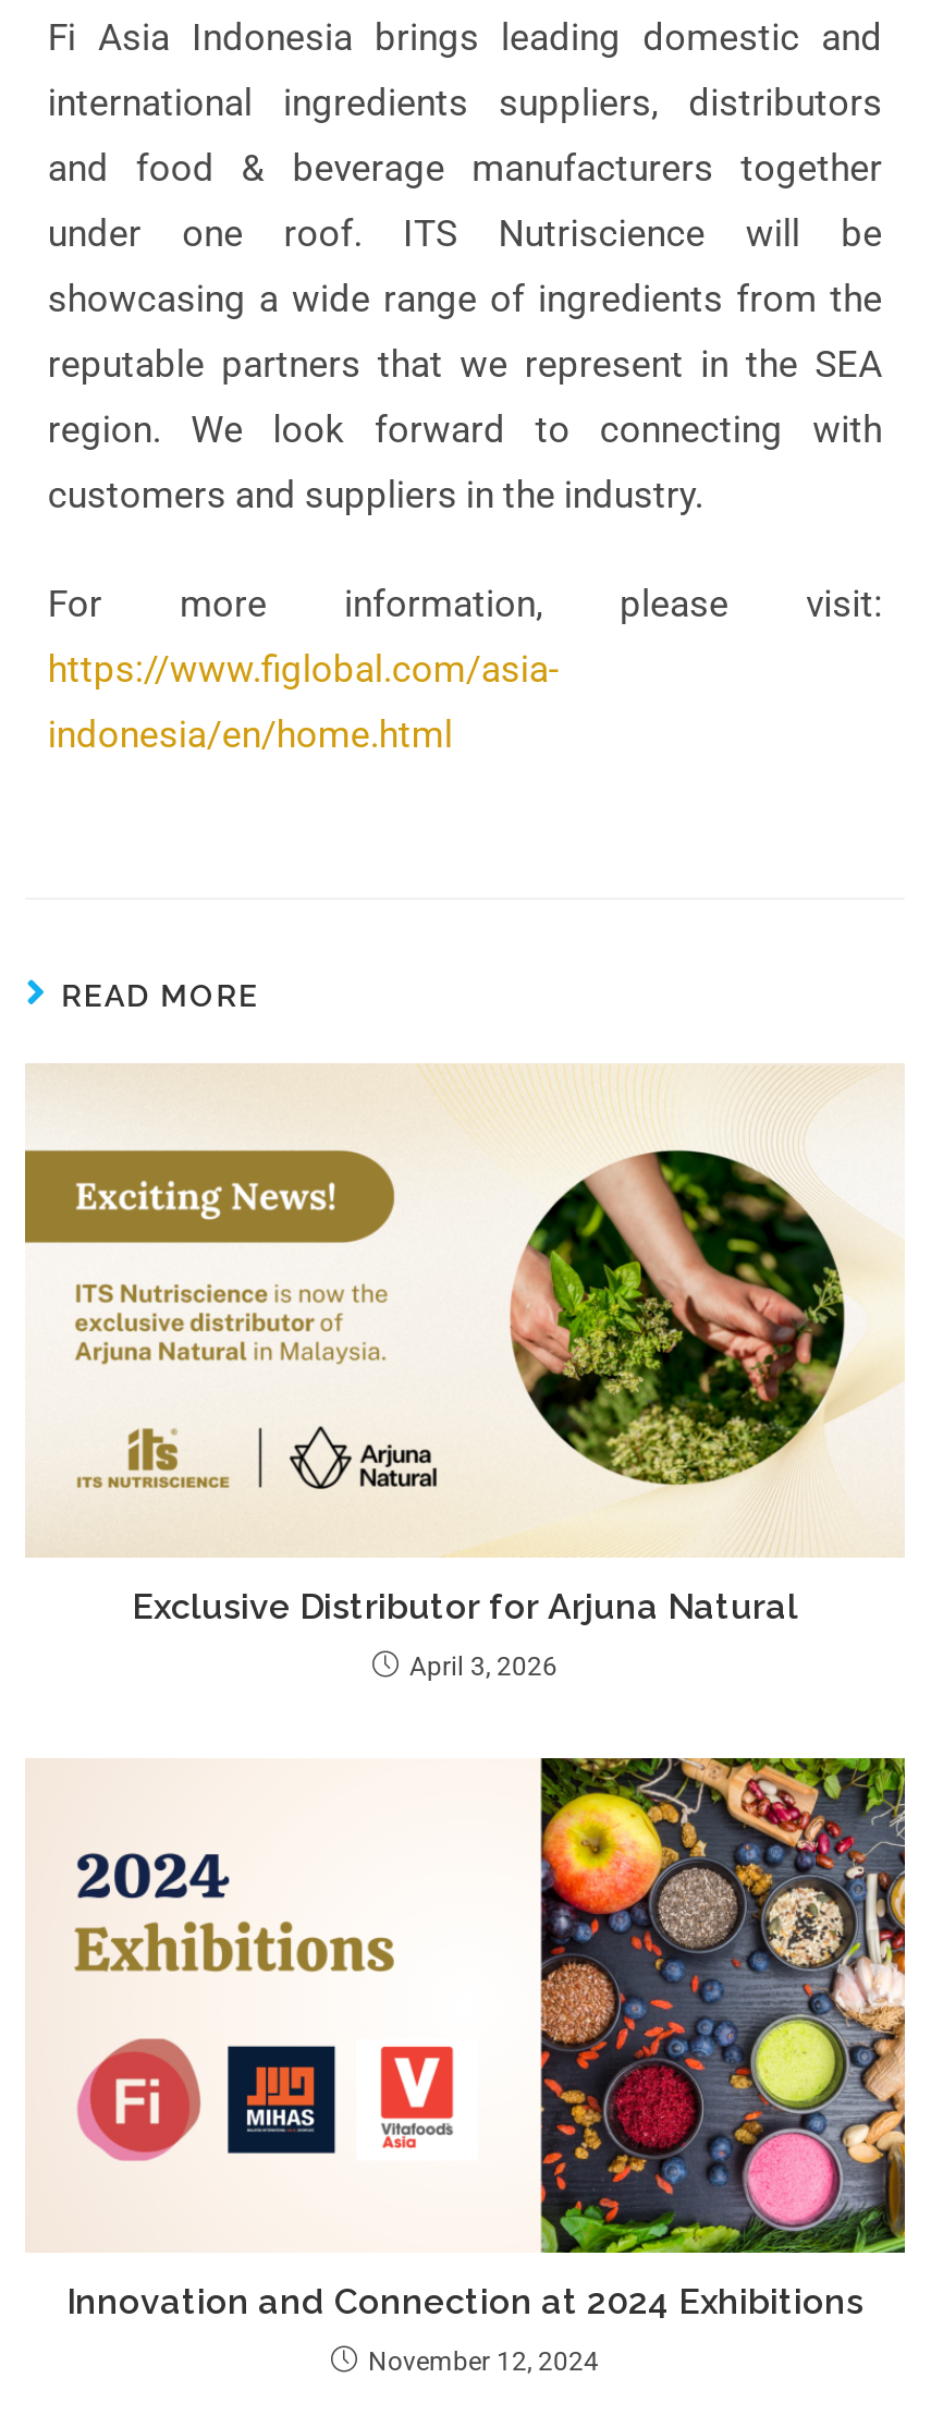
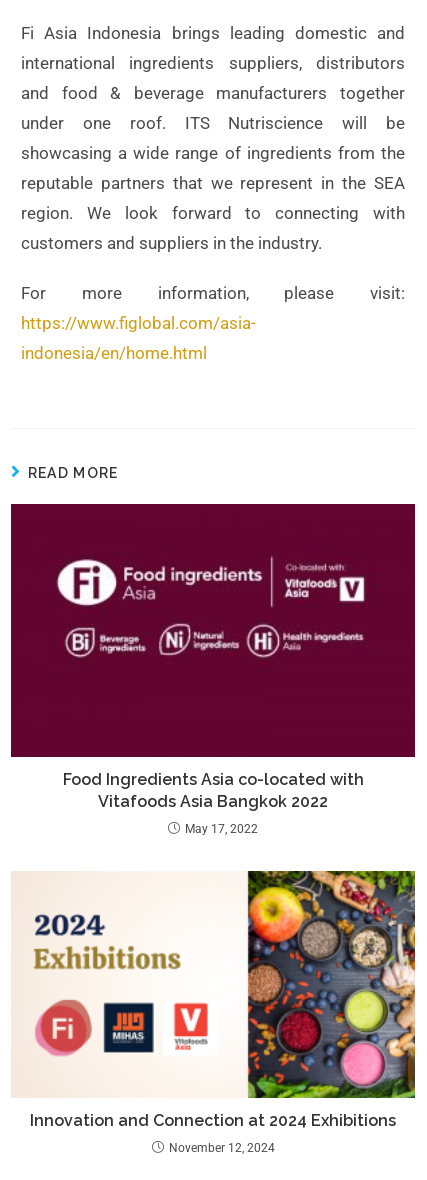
- [image]
- Exclusive Distributor for Arjuna Natural
+ [image]
+ Food Ingredients Asia co-located with
+ Vitafoods Asia Bangkok 2022

- April 3, 2026
+ May 17, 2022
